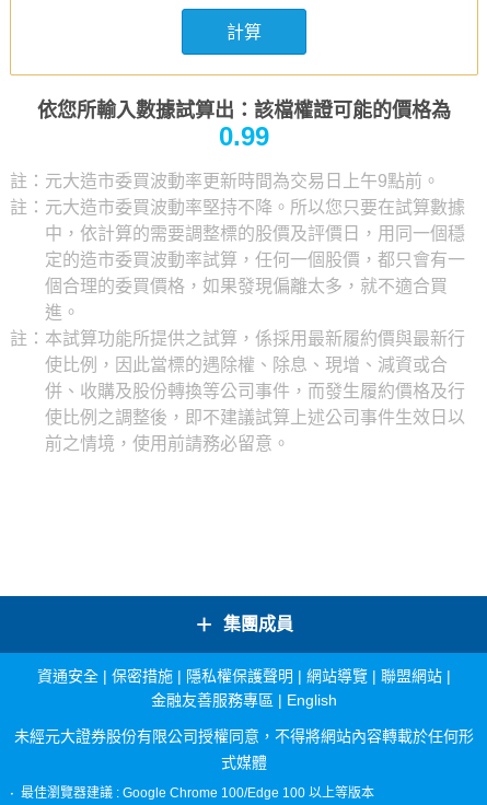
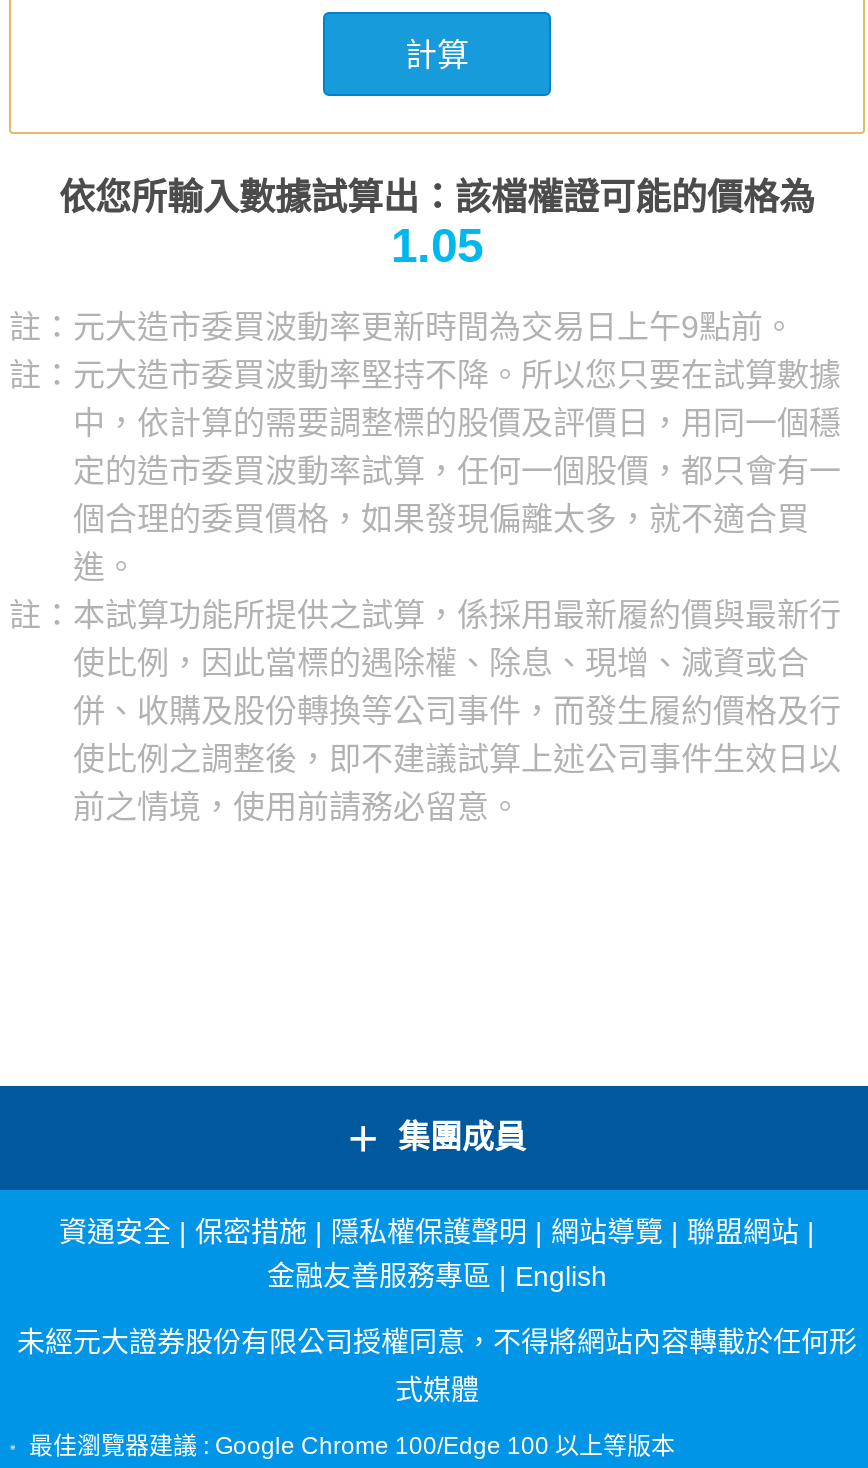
- 0.99
+ 1.05
